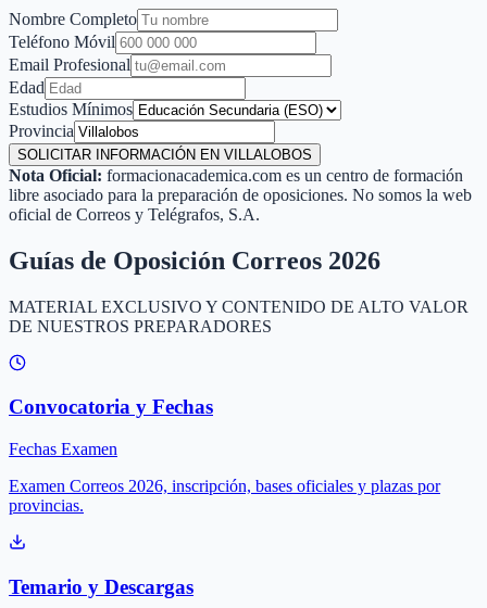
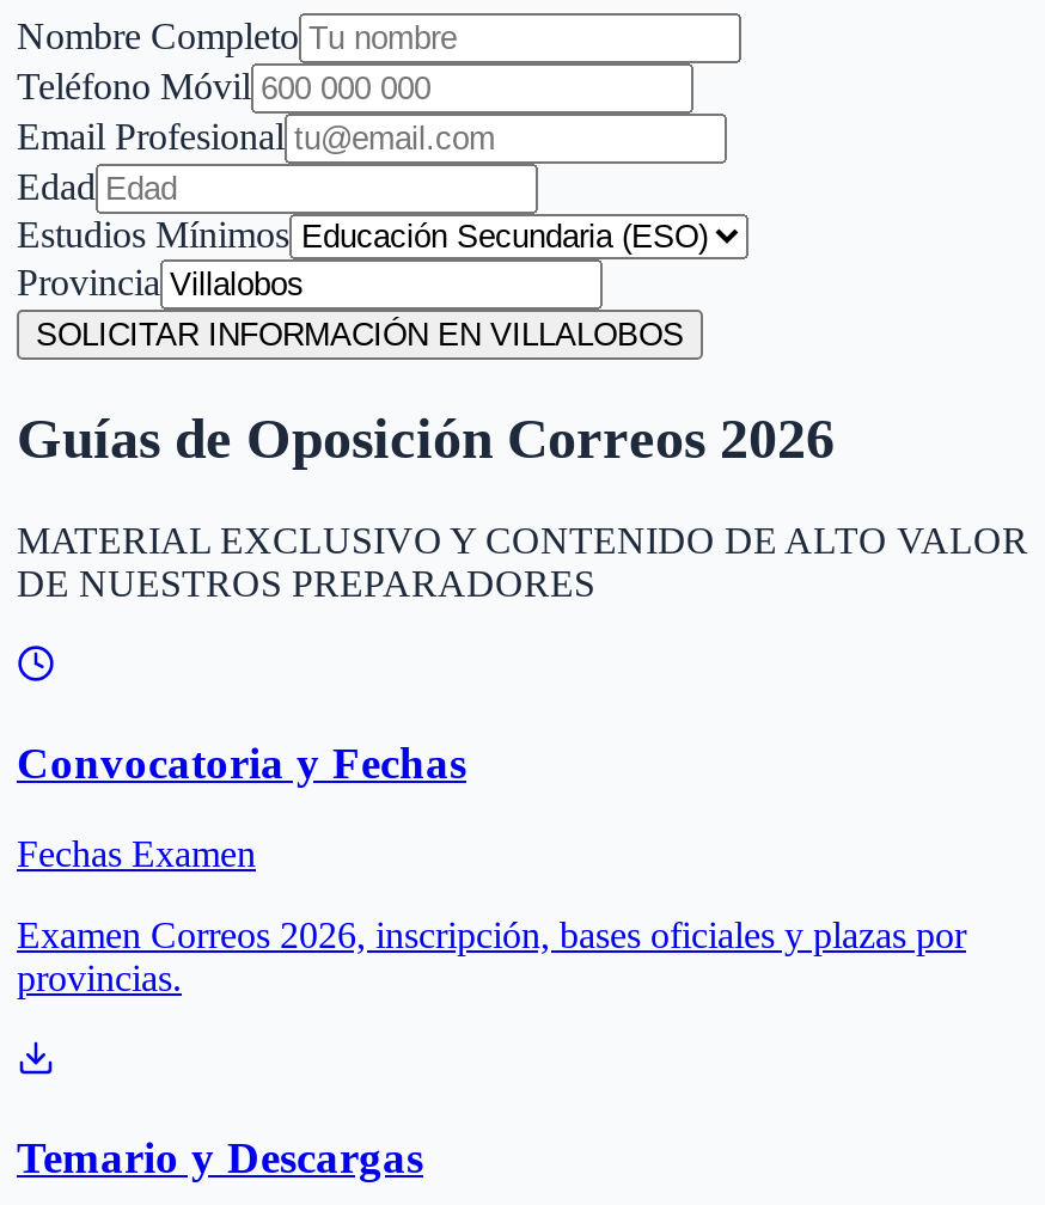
- Nota Oficial:formacionacademica.com es un centro de formación
- libre asociado para la preparación de oposiciones. No somos la web
- oficial de Correos y Telégrafos, S.A.
